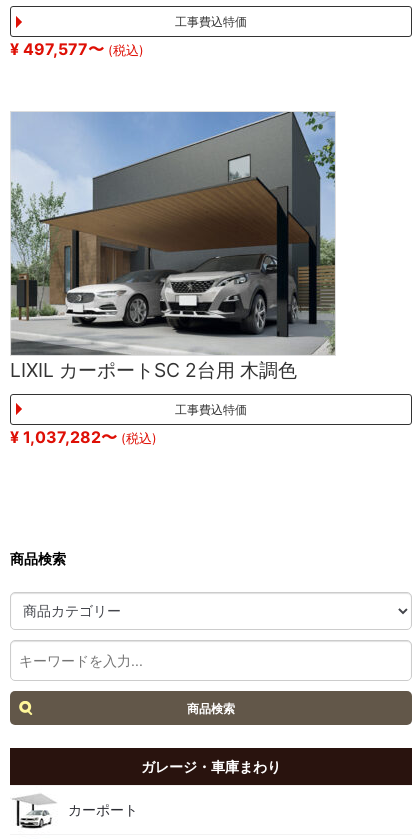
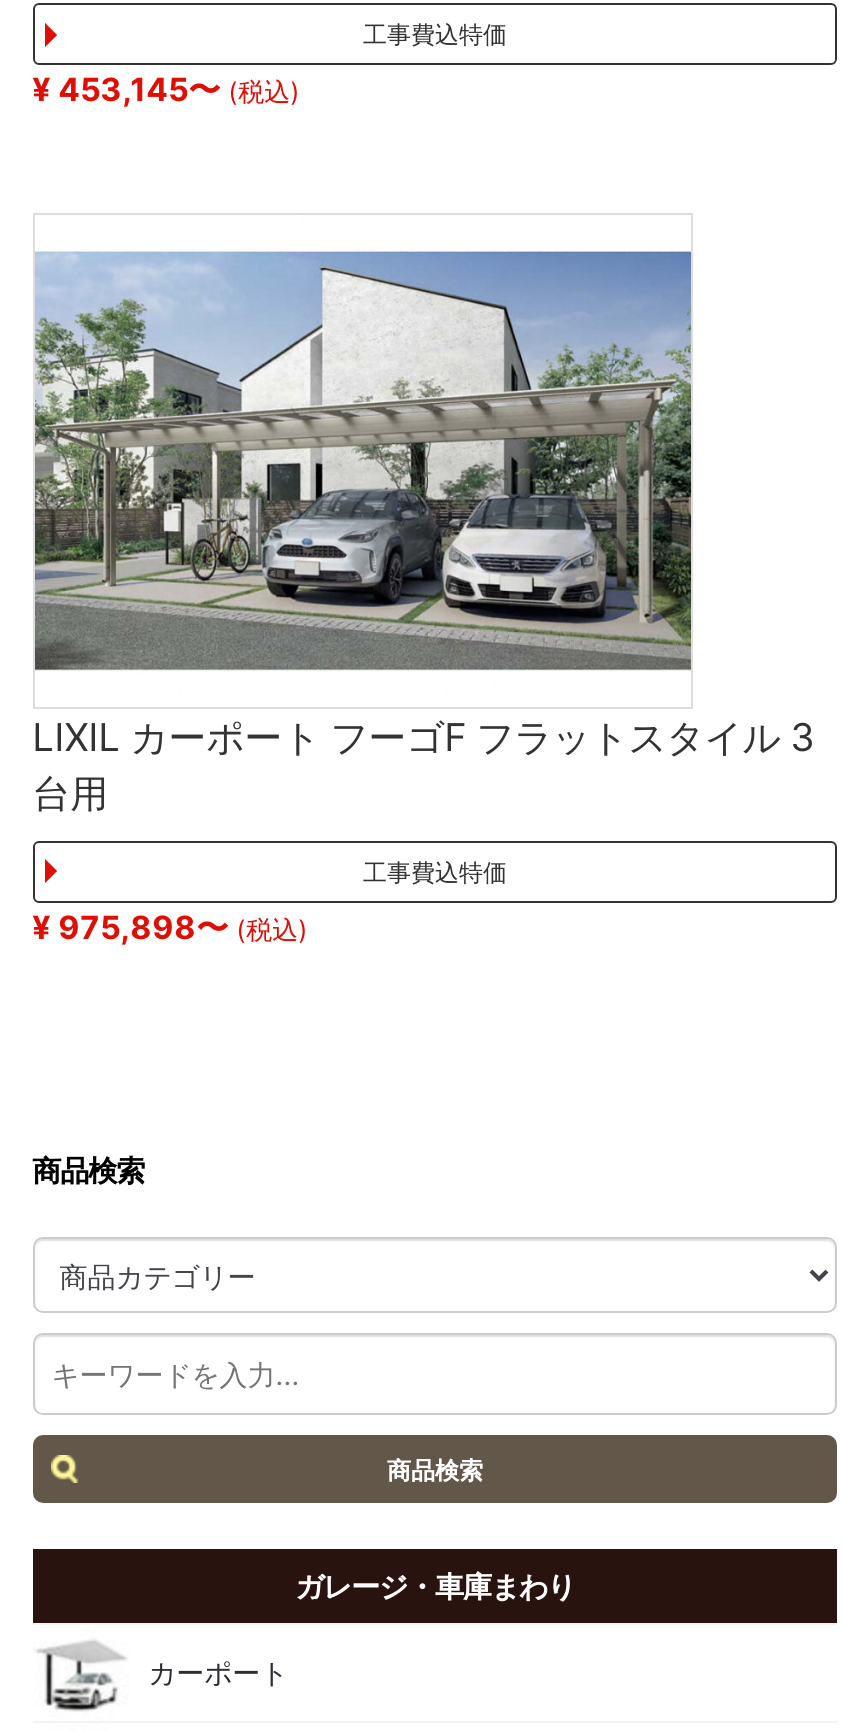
- ¥497,577〜(税込)
+ ¥453,145〜(税込)

- [image]
- LIXIL カーポートSC 2台用 木調色
+ [image]
+ LIXIL カーポート フーゴF フラットスタイル 3
+ 台用

- ¥1,037,282〜(税込)
+ ¥975,898〜(税込)
